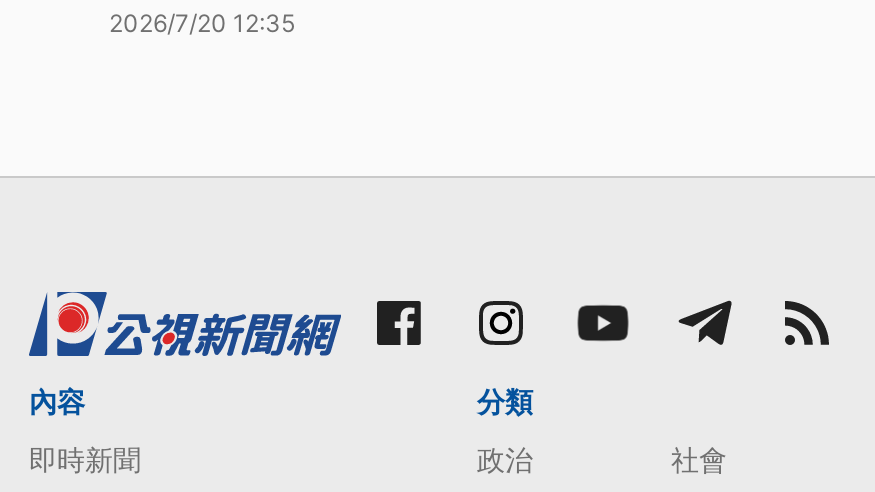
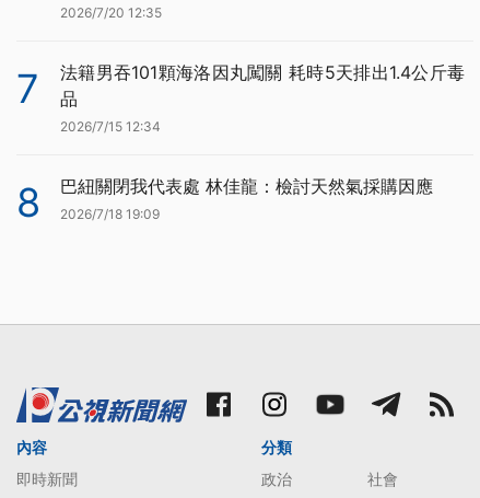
+ 7
+ 法籍男吞101顆海洛因丸闖關 耗時5天排出1.4公斤毒
+ 品
+ 2026/7/15 12:34
+ 8
+ 巴紐關閉我代表處 林佳龍：檢討天然氣採購因應
+ 2026/7/18 19:09
